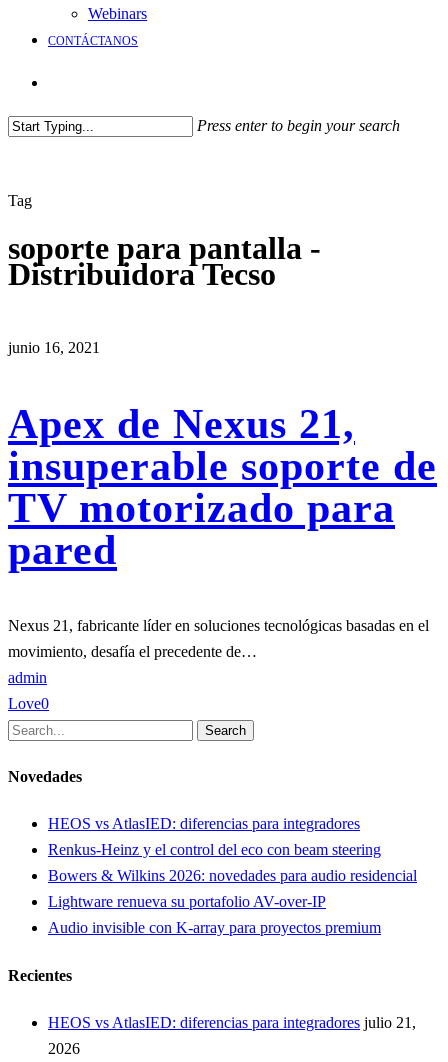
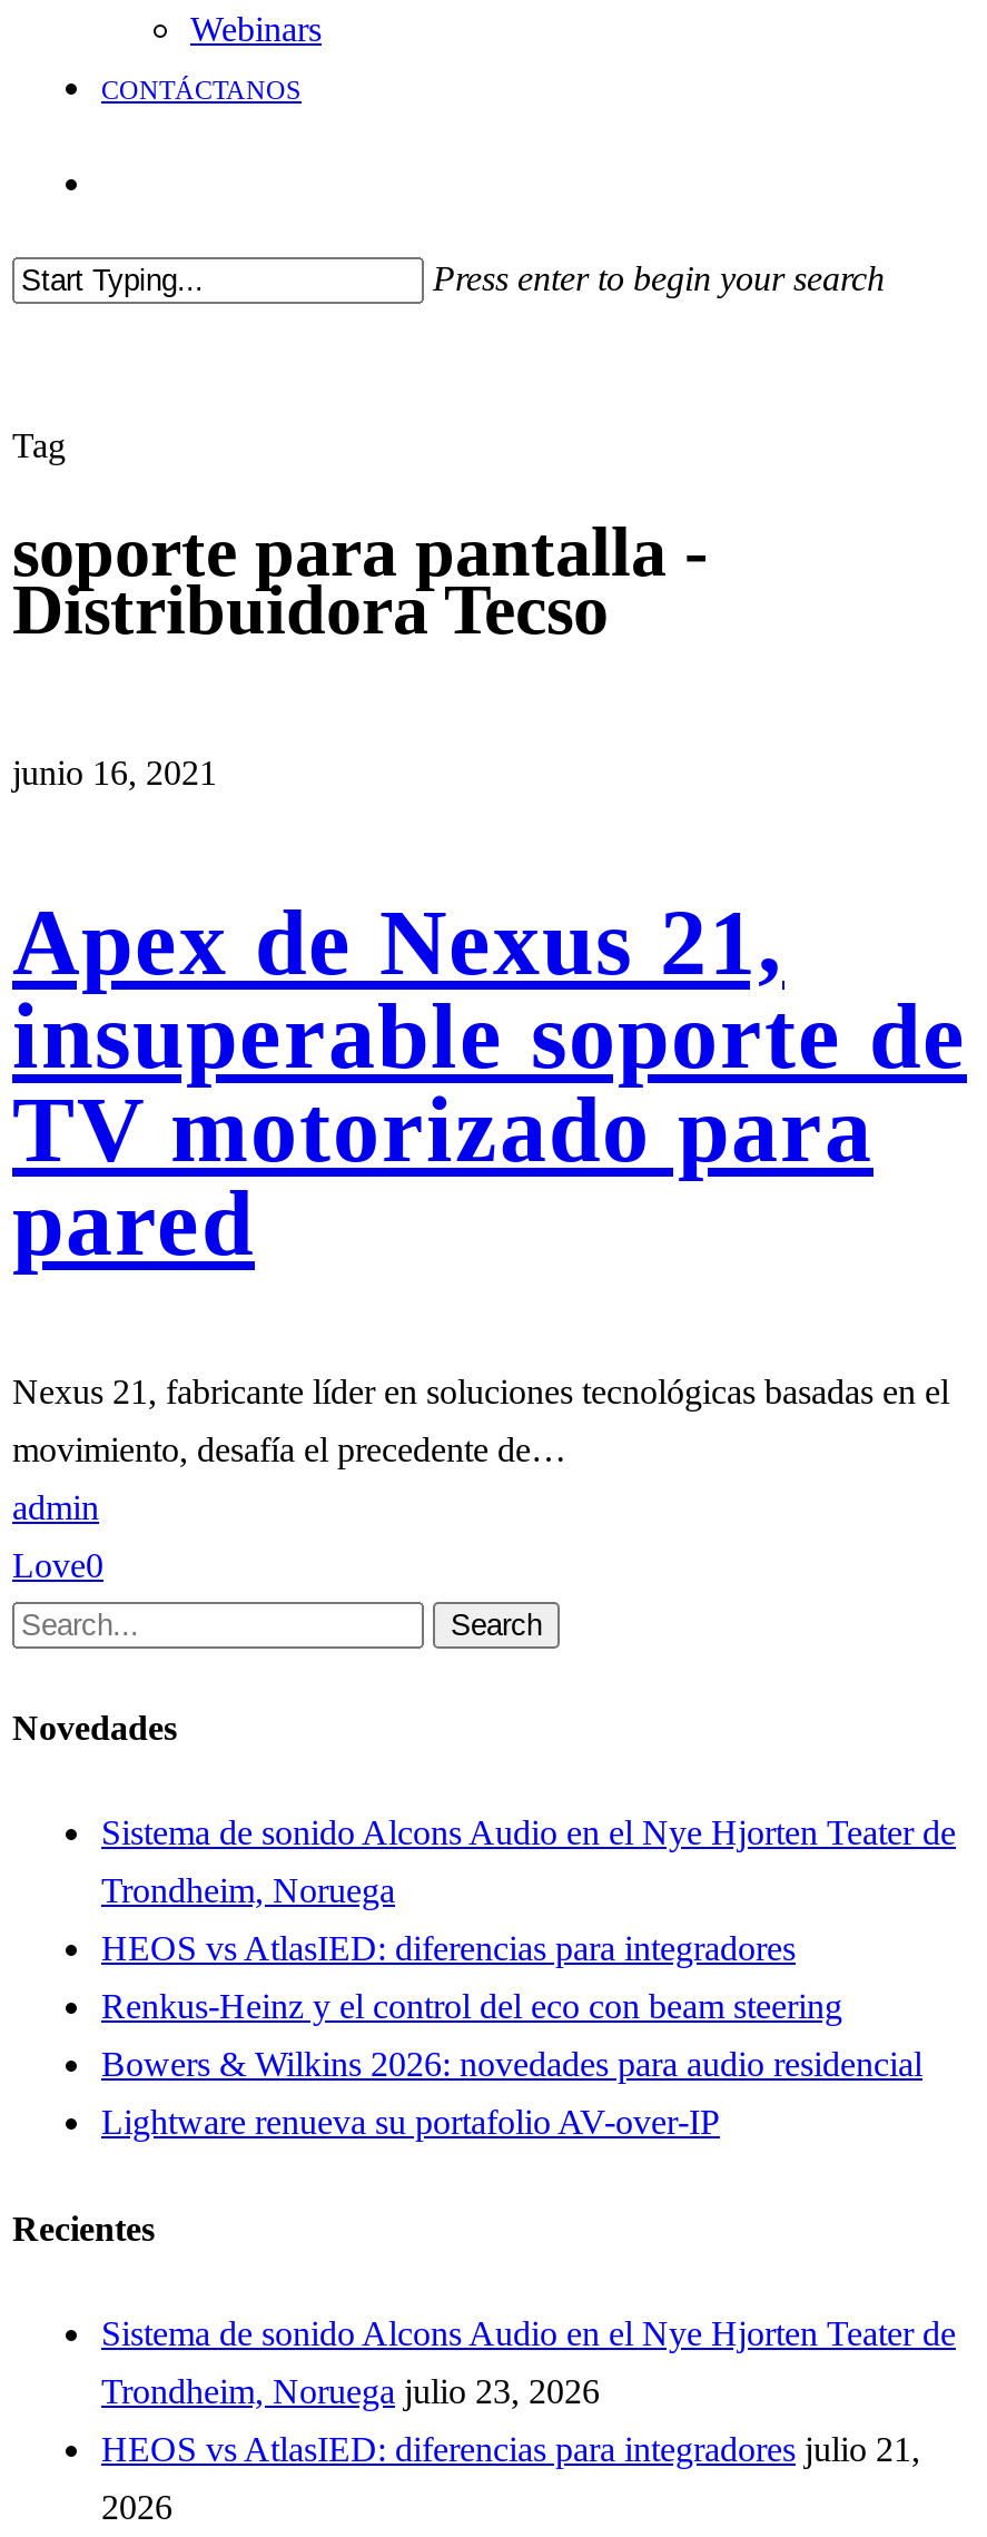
+ Sistema de sonido Alcons Audio en el Nye Hjorten Teater de
+ Trondheim, Noruega

- Audio invisible con K-array para proyectos premium

+ Sistema de sonido Alcons Audio en el Nye Hjorten Teater de
+ Trondheim, Noruega julio 23, 2026
